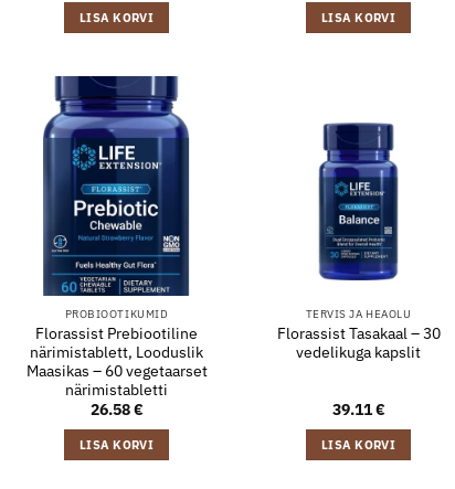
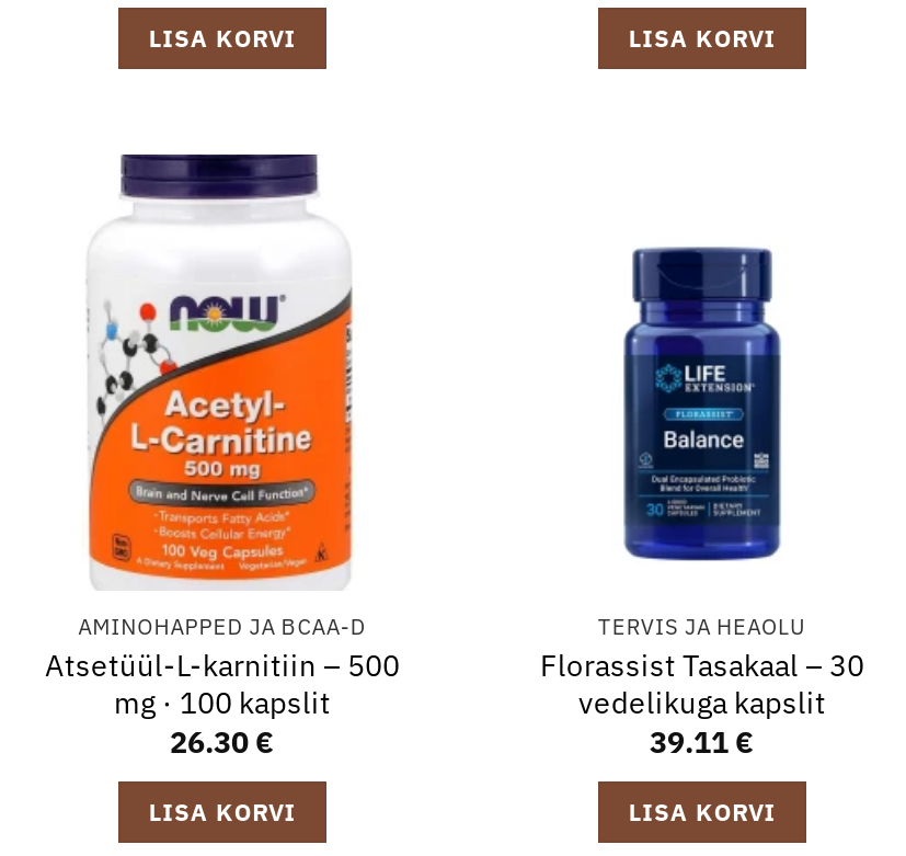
- [image]
- PROBIOOTIKUMID
- Florassist Prebiootiline
- närimistablett, Looduslik
- Maasikas – 60 vegetaarset
- närimistabletti
- 26.58 €
+ [image]
+ AMINOHAPPED JA BCAA-D
+ Atsetüül-L-karnitiin – 500
+ mg · 100 kapslit
+ 26.30 €
